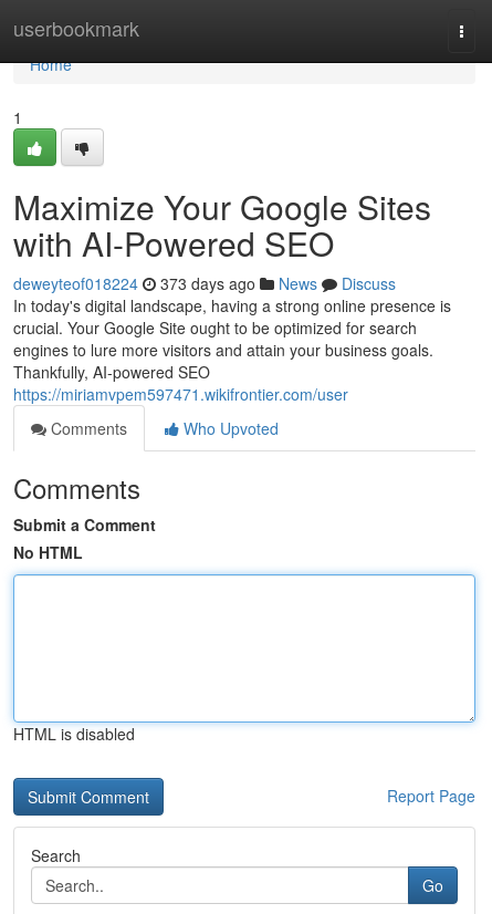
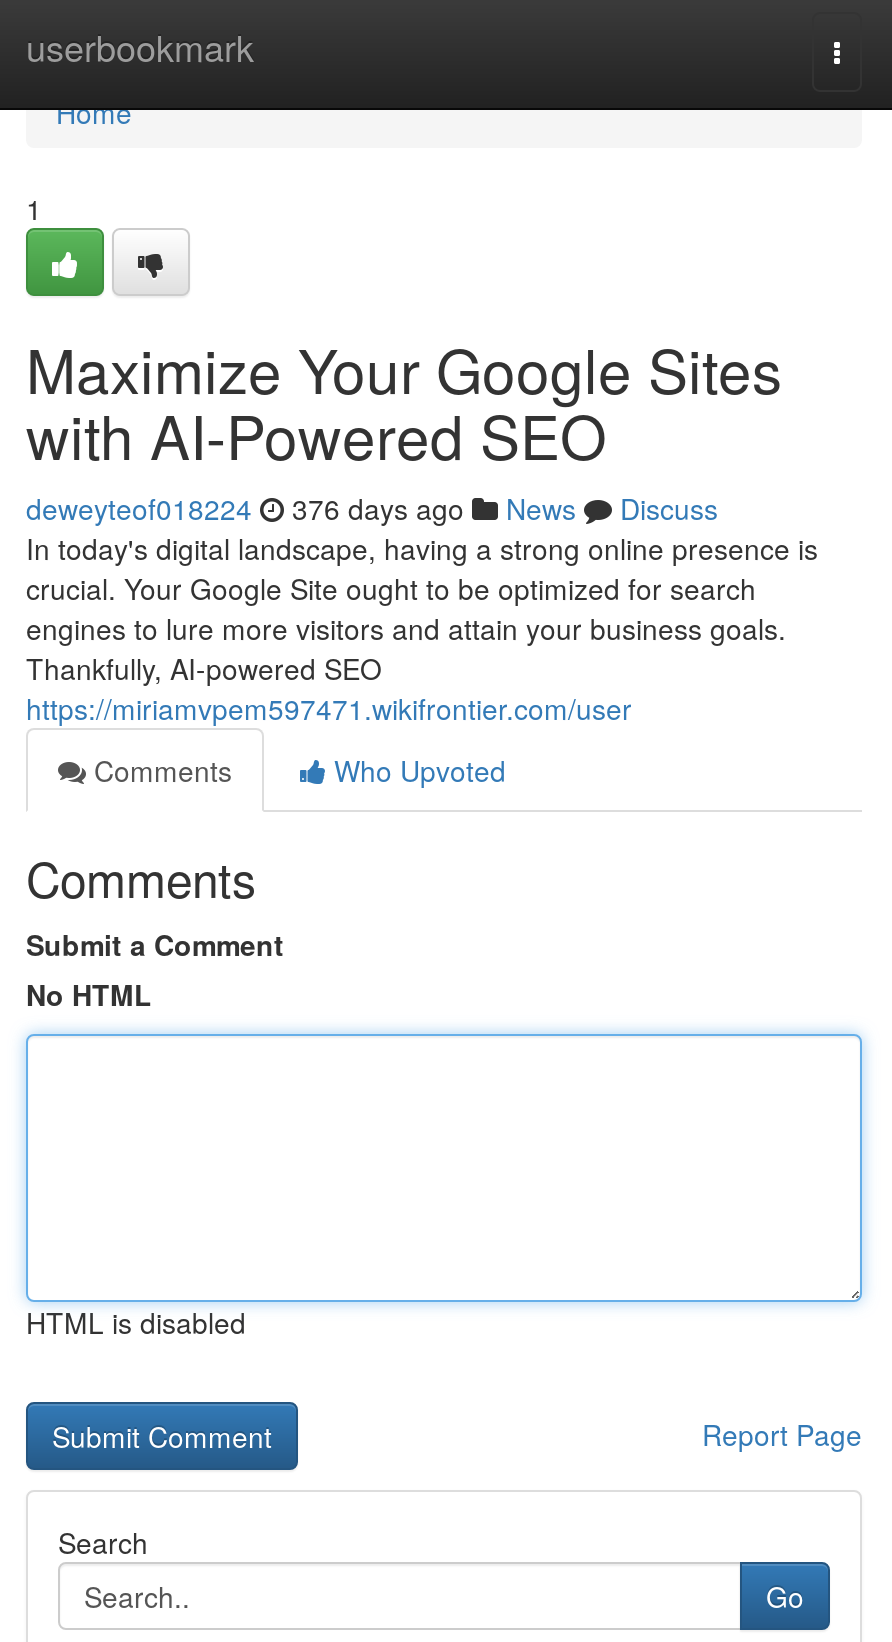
- deweyteof018224 373 days ago News Discuss
+ deweyteof018224 376 days ago News Discuss
